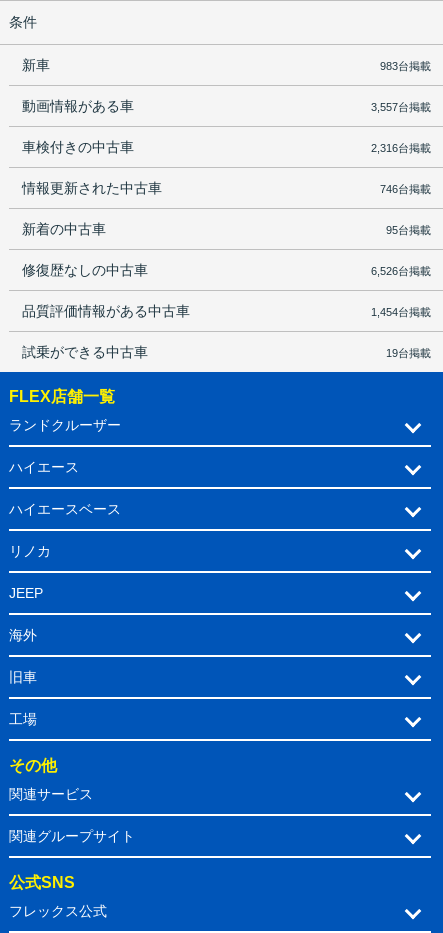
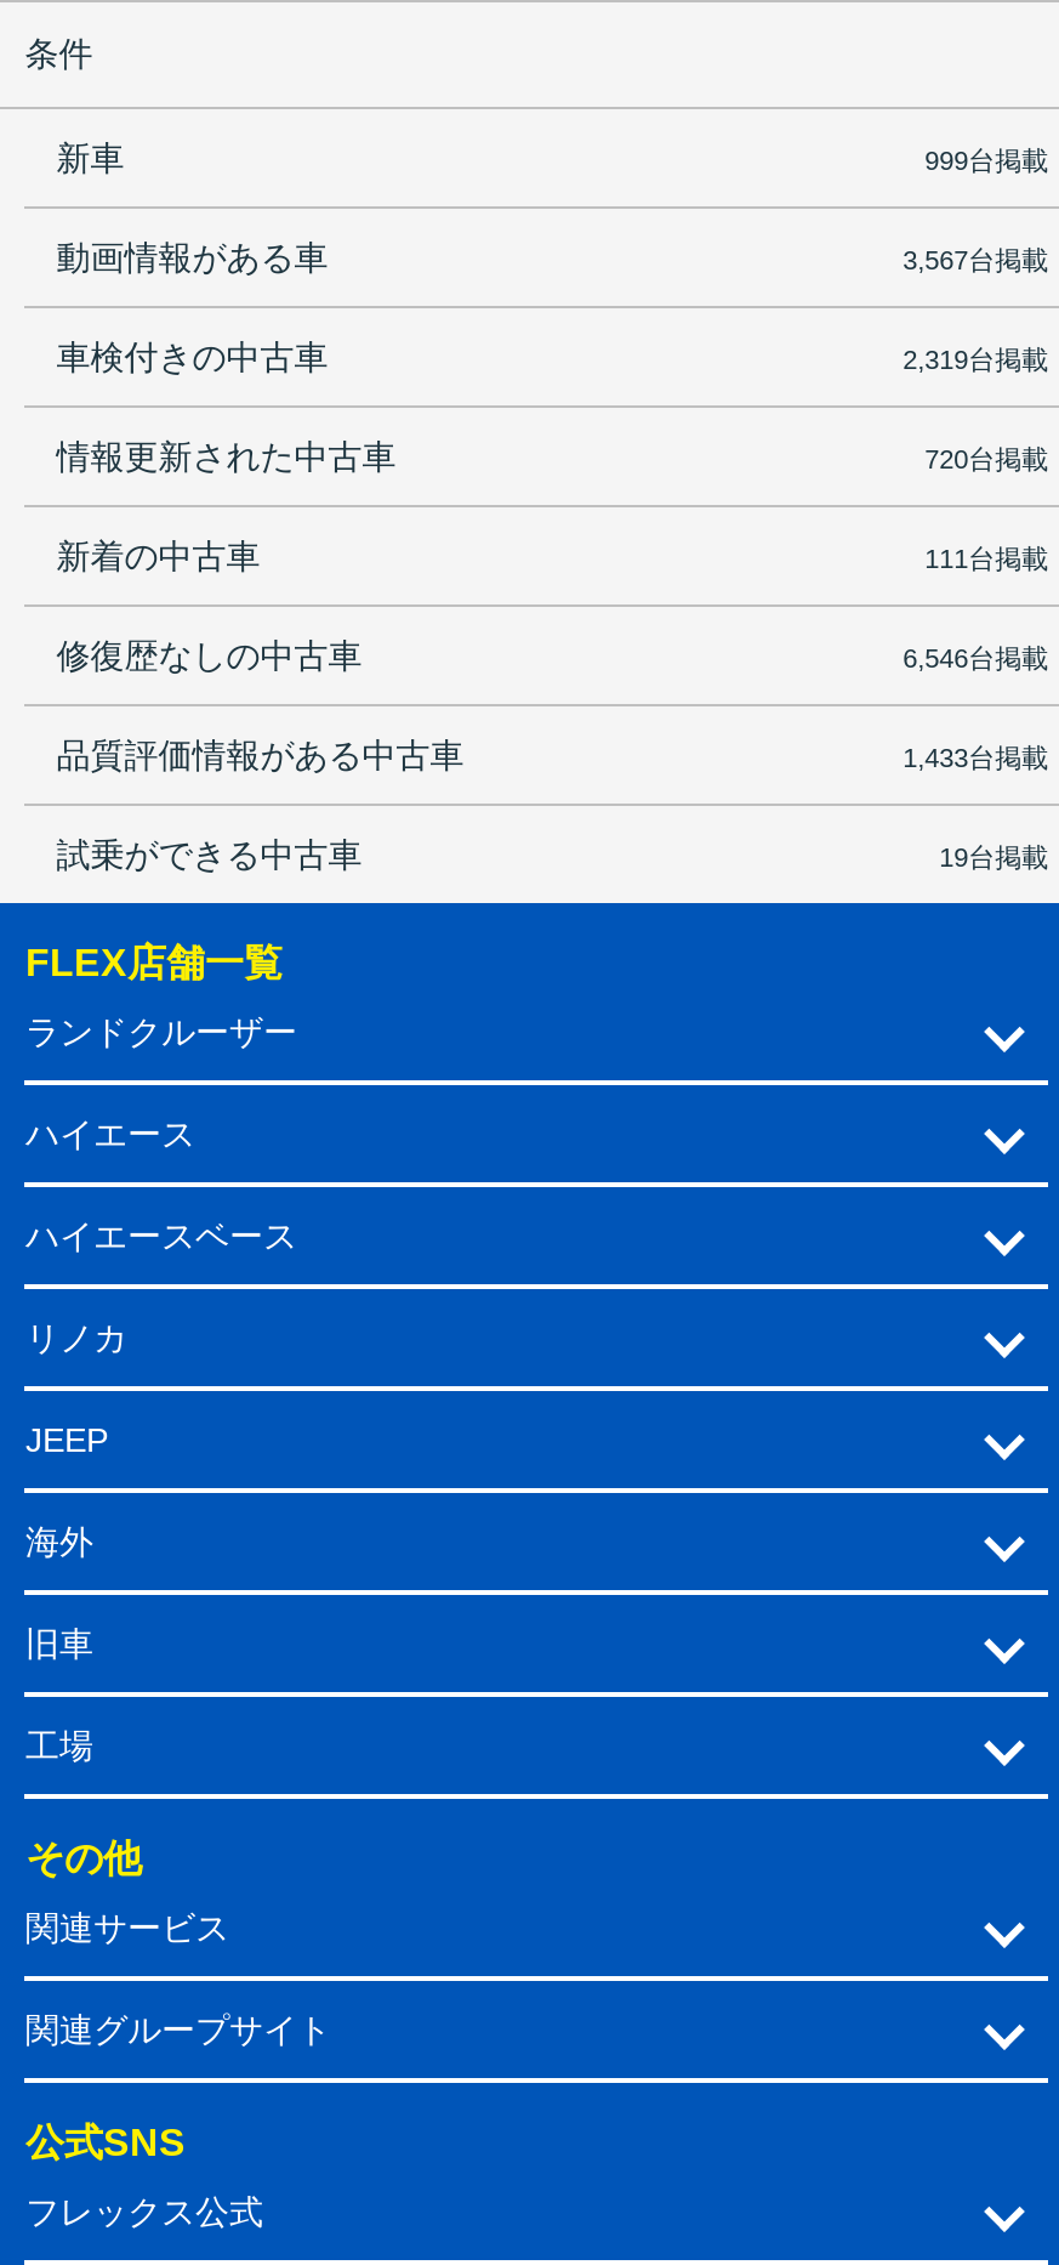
- 983台掲載
+ 999台掲載

- 3,557台掲載
+ 3,567台掲載

- 2,316台掲載
+ 2,319台掲載

- 746台掲載
+ 720台掲載

- 95台掲載
+ 111台掲載

- 6,526台掲載
+ 6,546台掲載

- 1,454台掲載
+ 1,433台掲載
